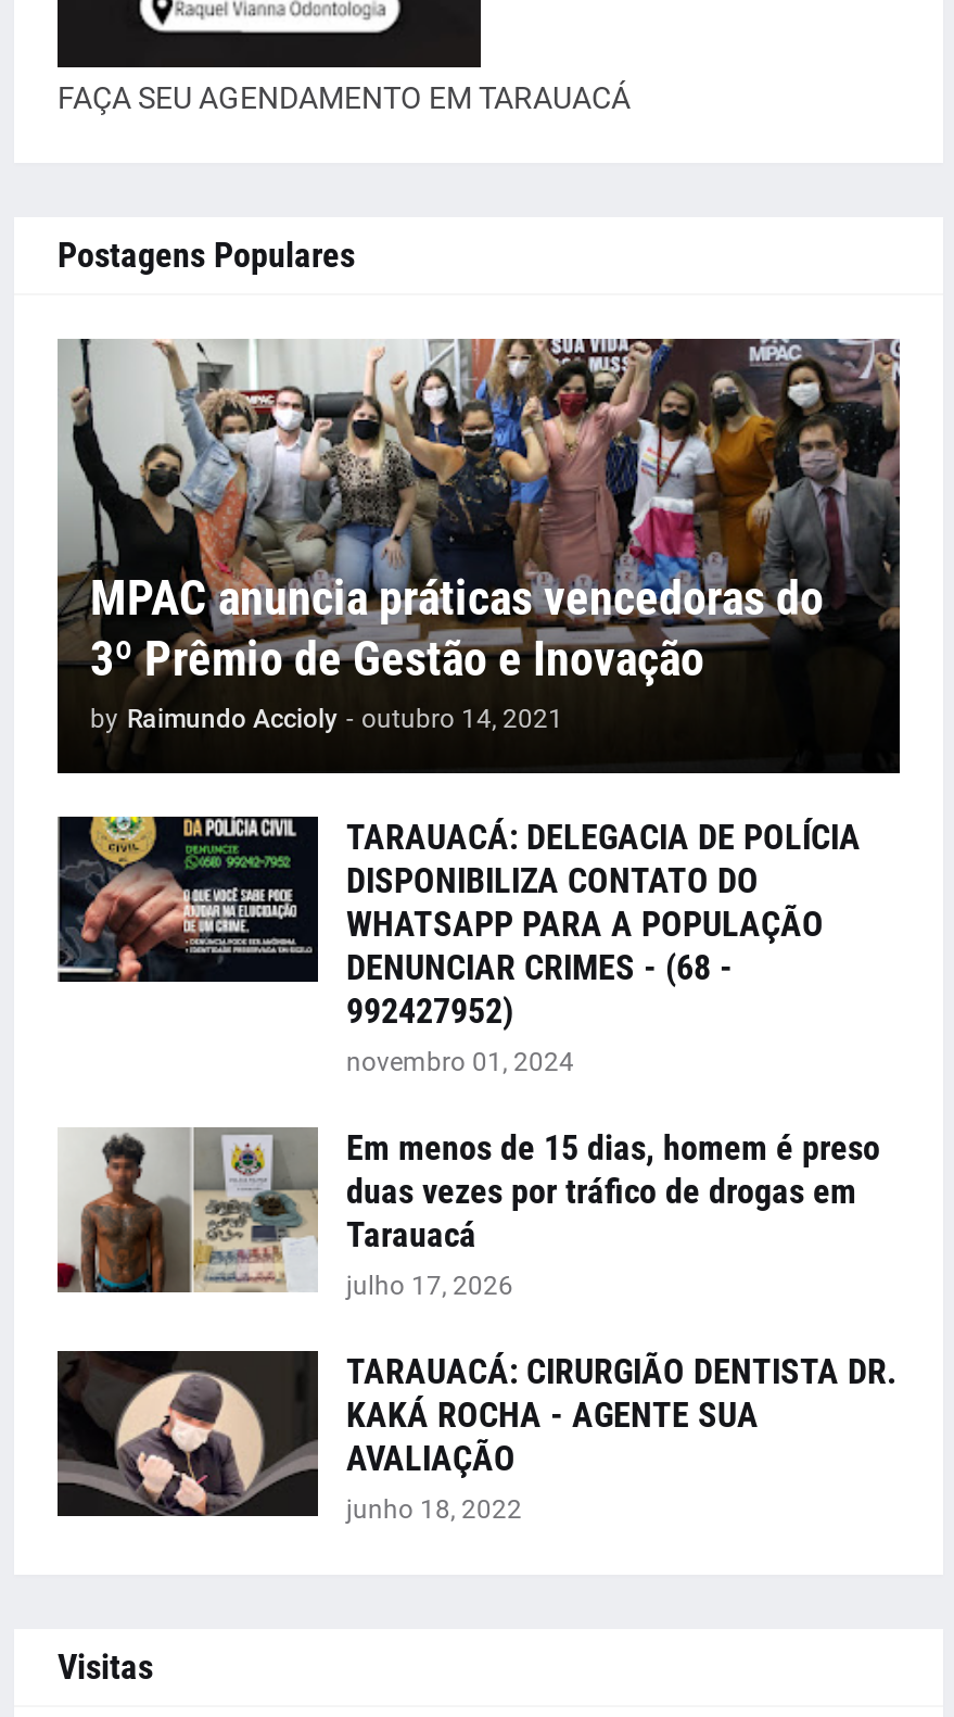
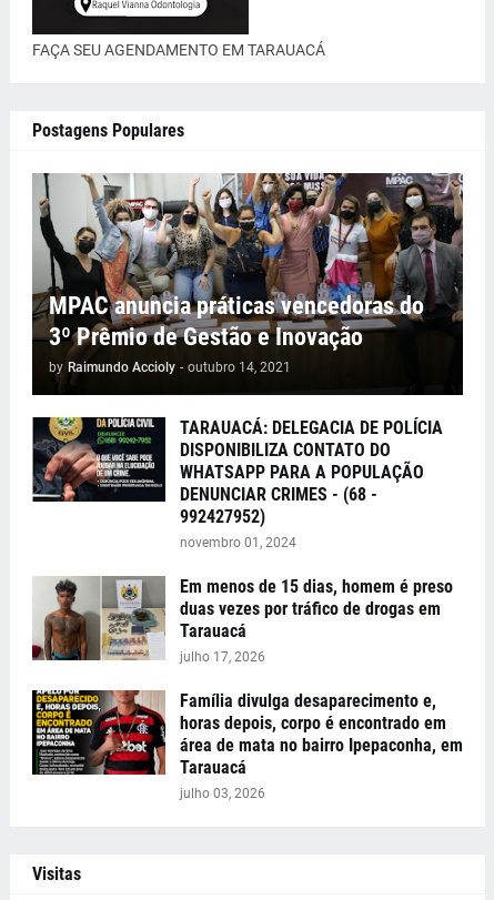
- [image]
- TARAUACÁ: CIRURGIÃO DENTISTA DR.
- KAKÁ ROCHA - AGENTE SUA
- AVALIAÇÃO
- junho 18, 2022
+ [image]
+ Família divulga desaparecimento e,
+ horas depois, corpo é encontrado em
+ área de mata no bairro Ipepaconha, em
+ Tarauacá
+ julho 03, 2026
